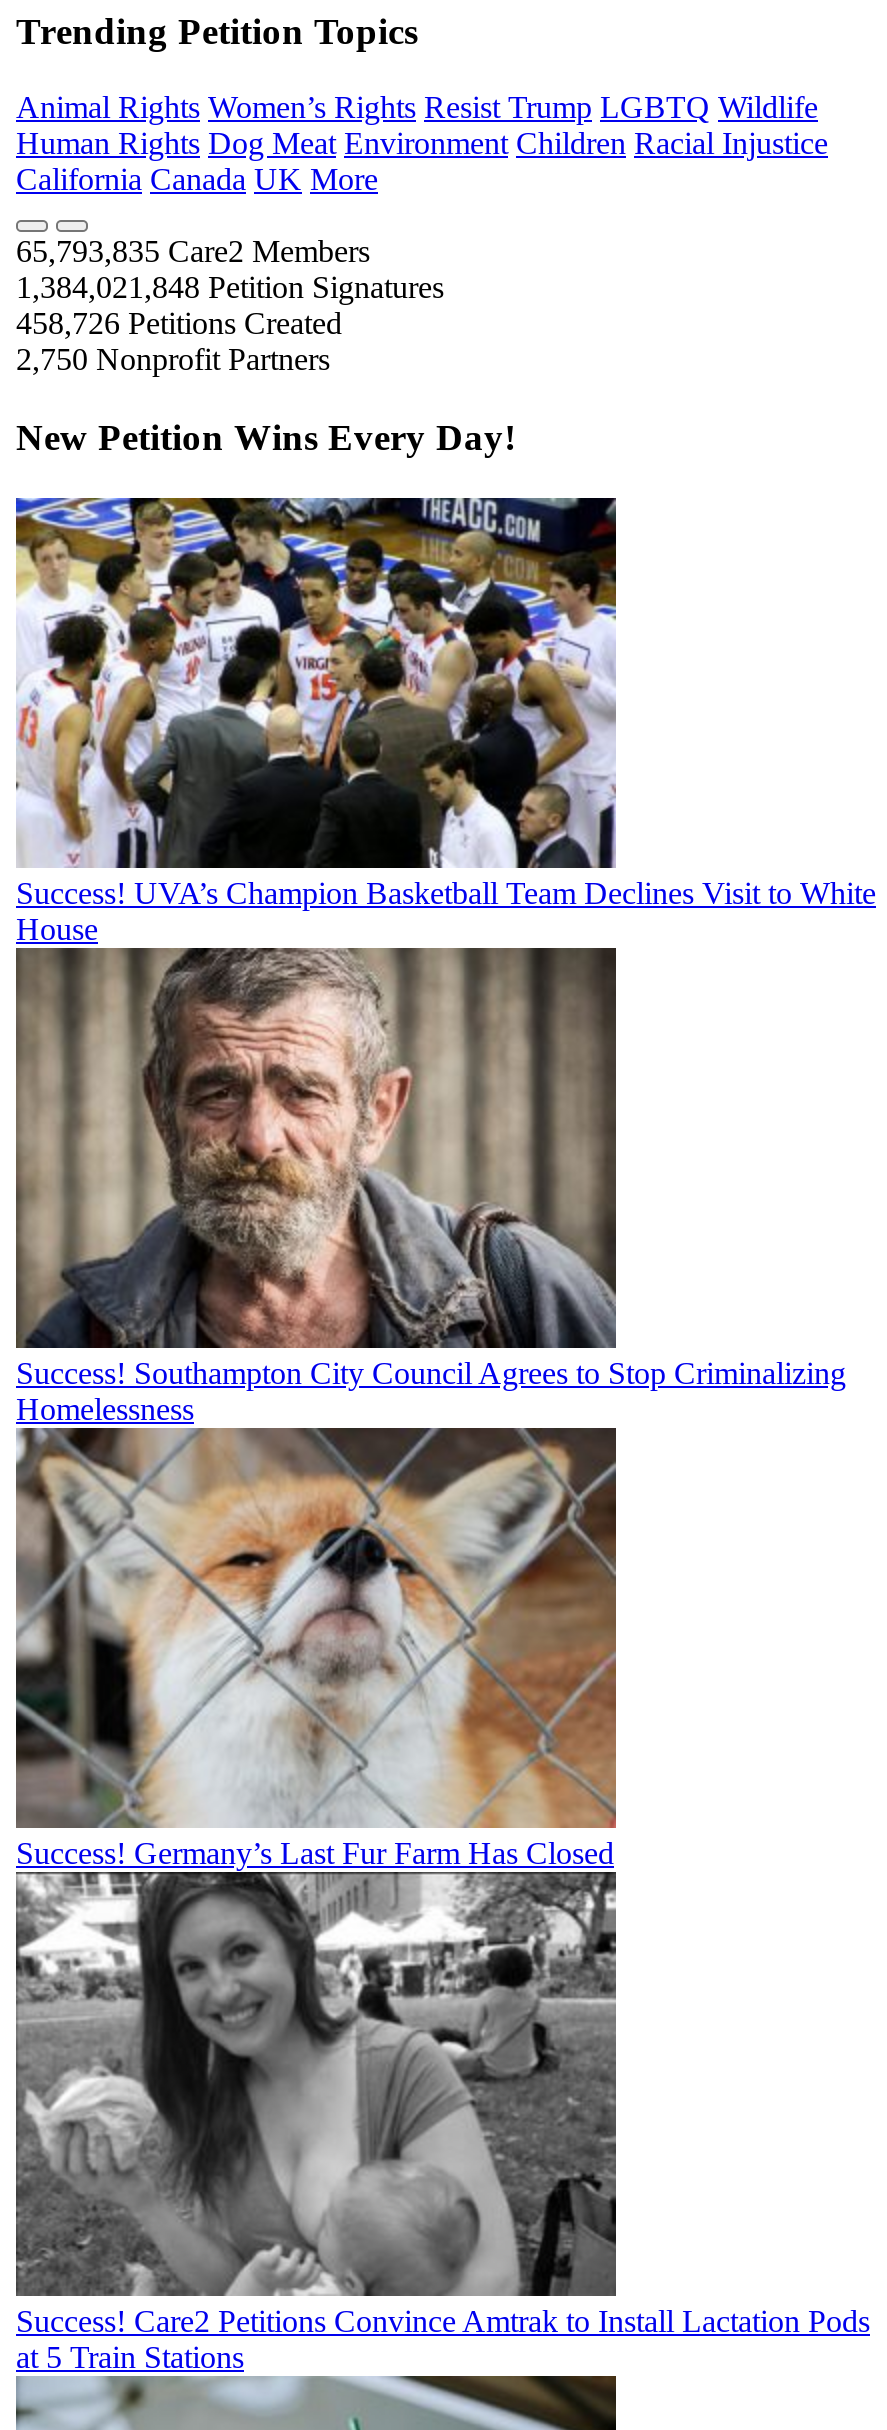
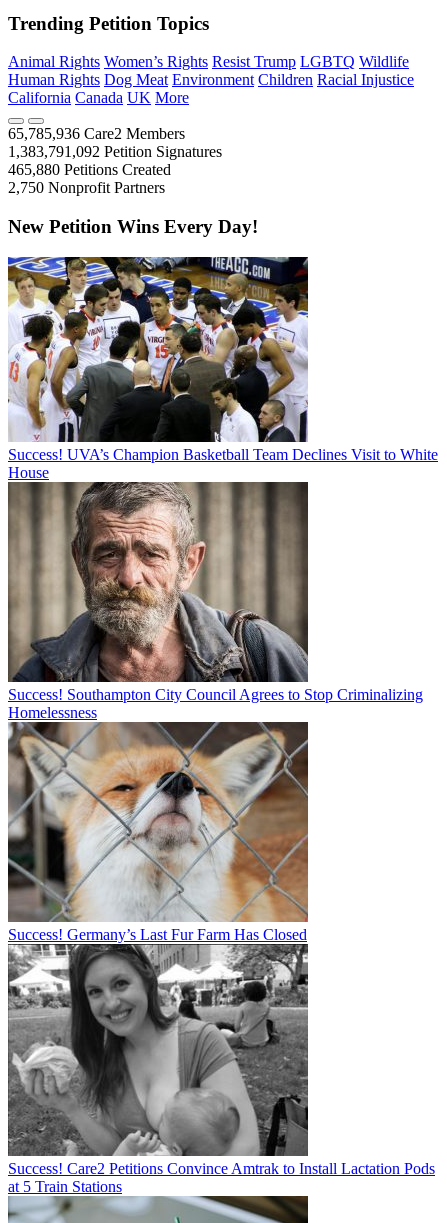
- 65,793,835 Care2 Members
+ 65,785,936 Care2 Members

- 1,384,021,848 Petition Signatures
+ 1,383,791,092 Petition Signatures

- 458,726 Petitions Created
+ 465,880 Petitions Created
